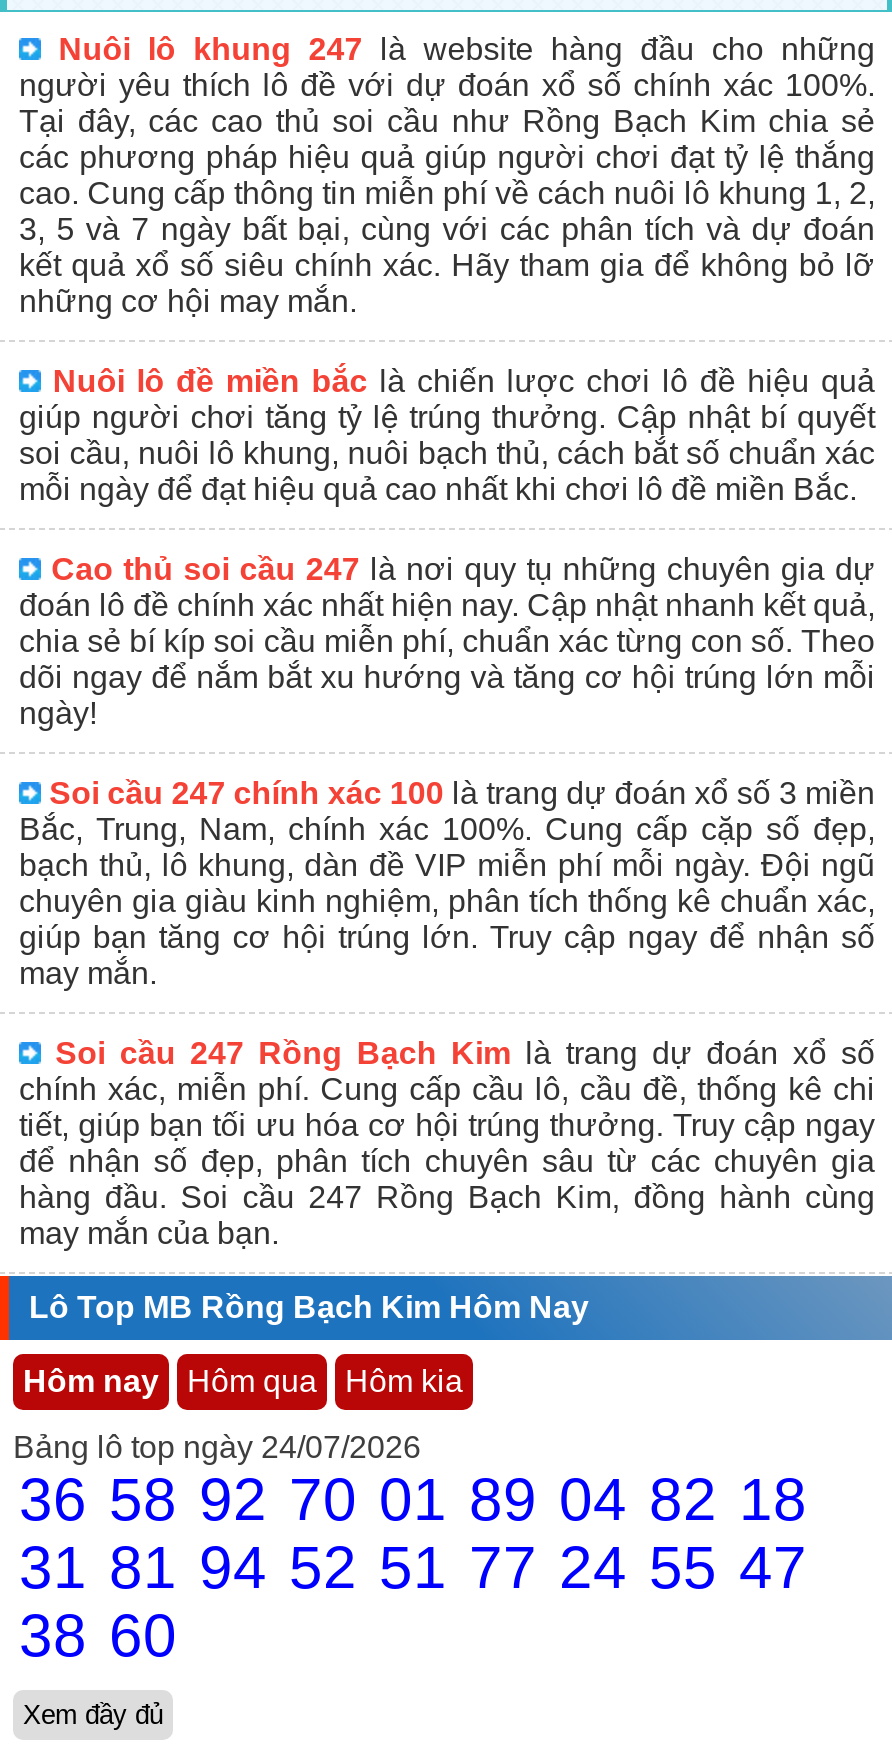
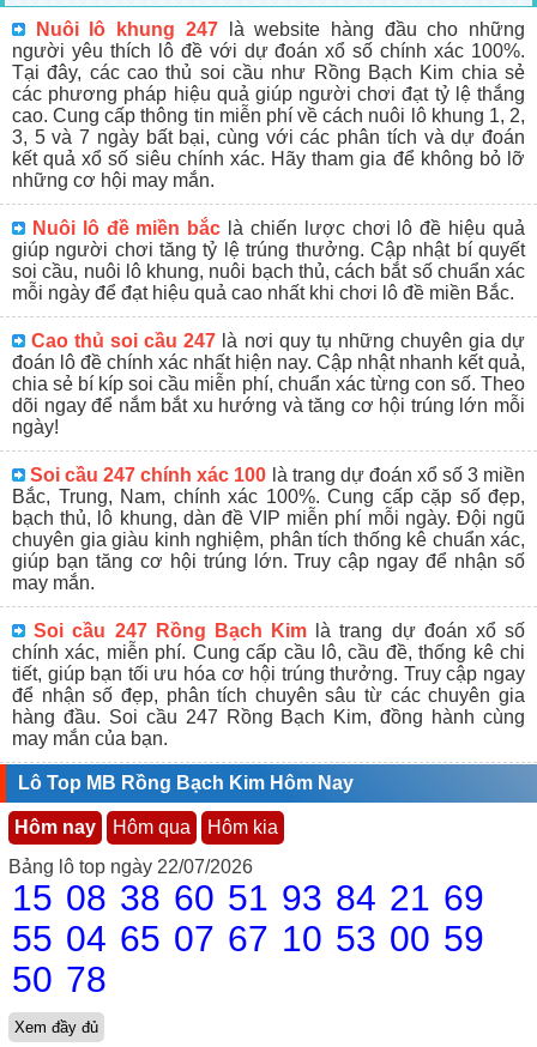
- Bảng lô top ngày 24/07/2026
+ Bảng lô top ngày 22/07/2026

- 36 58 92 70 01 89 04 82 18
+ 15 08 38 60 51 93 84 21 69

- 31 81 94 52 51 77 24 55 47
+ 55 04 65 07 67 10 53 00 59

- 38 60
+ 50 78
